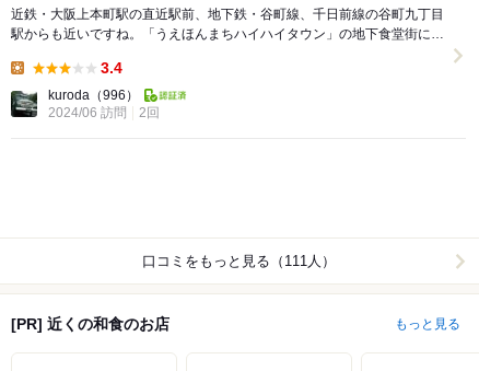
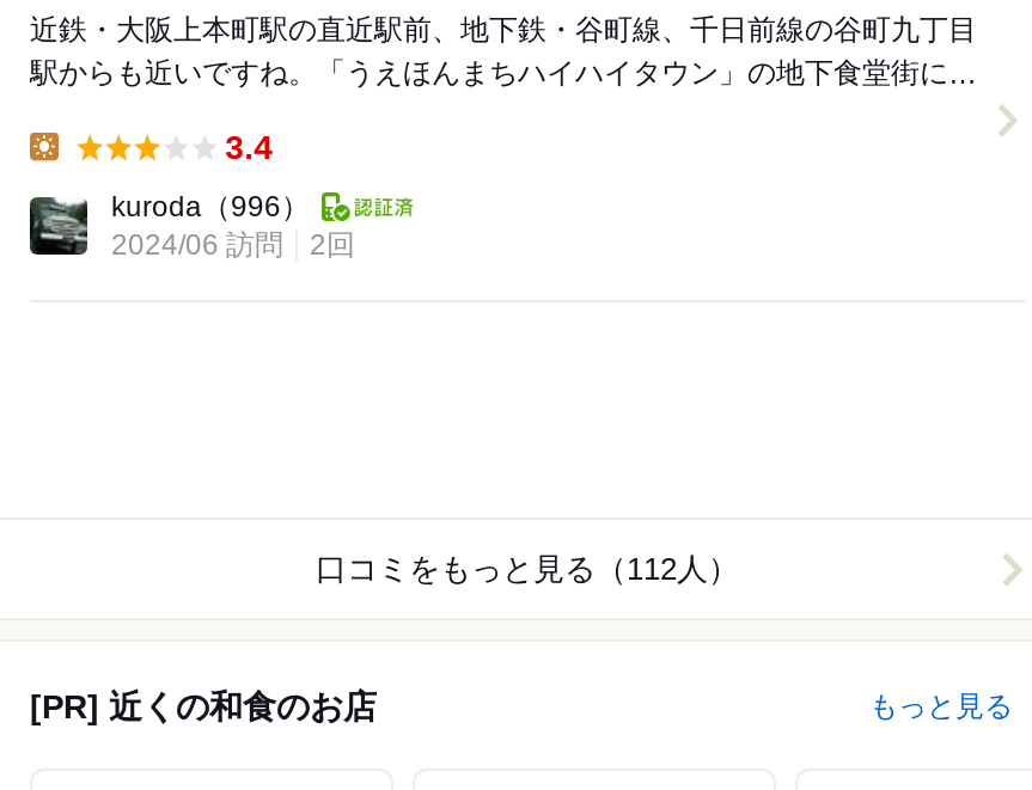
- 口コミをもっと見る（111人）
+ 口コミをもっと見る（112人）
